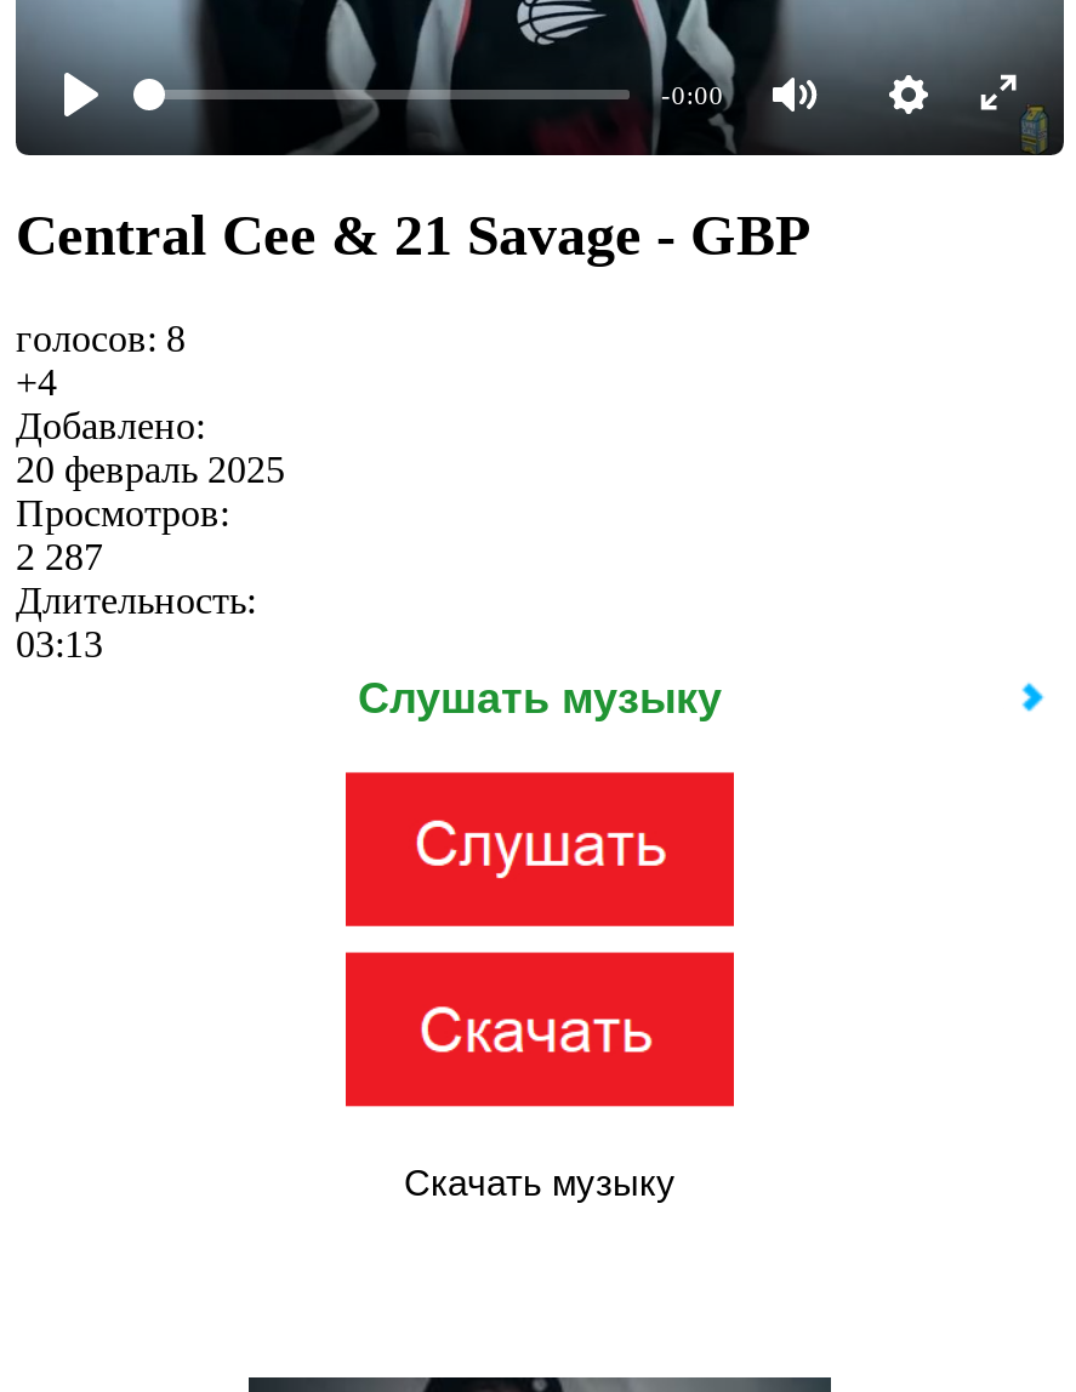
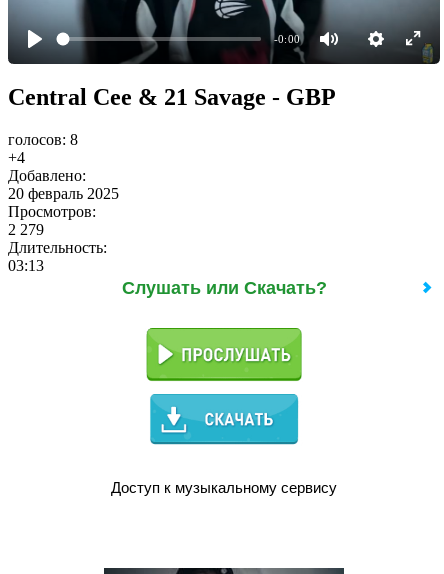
- 2 287
+ 2 279

- Слушать музыку
+ Слушать или Скачать?

- [image]
+ [image]

- [image]
- Скачать музыку
+ [image]
+ Доступ к музыкальному сервису
